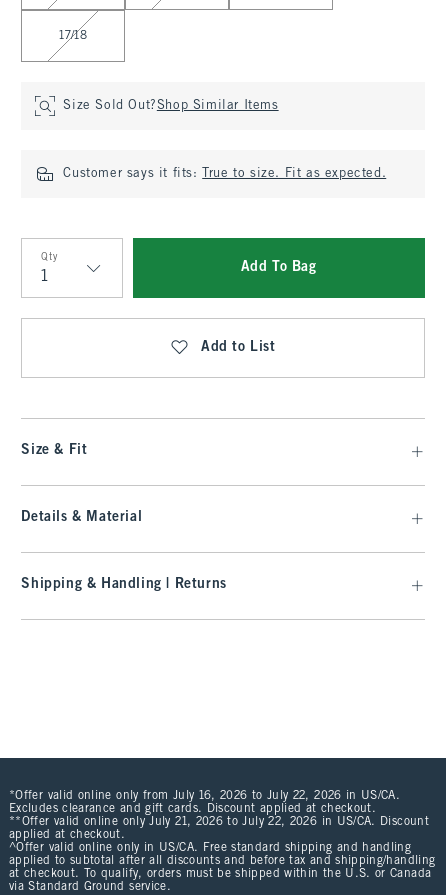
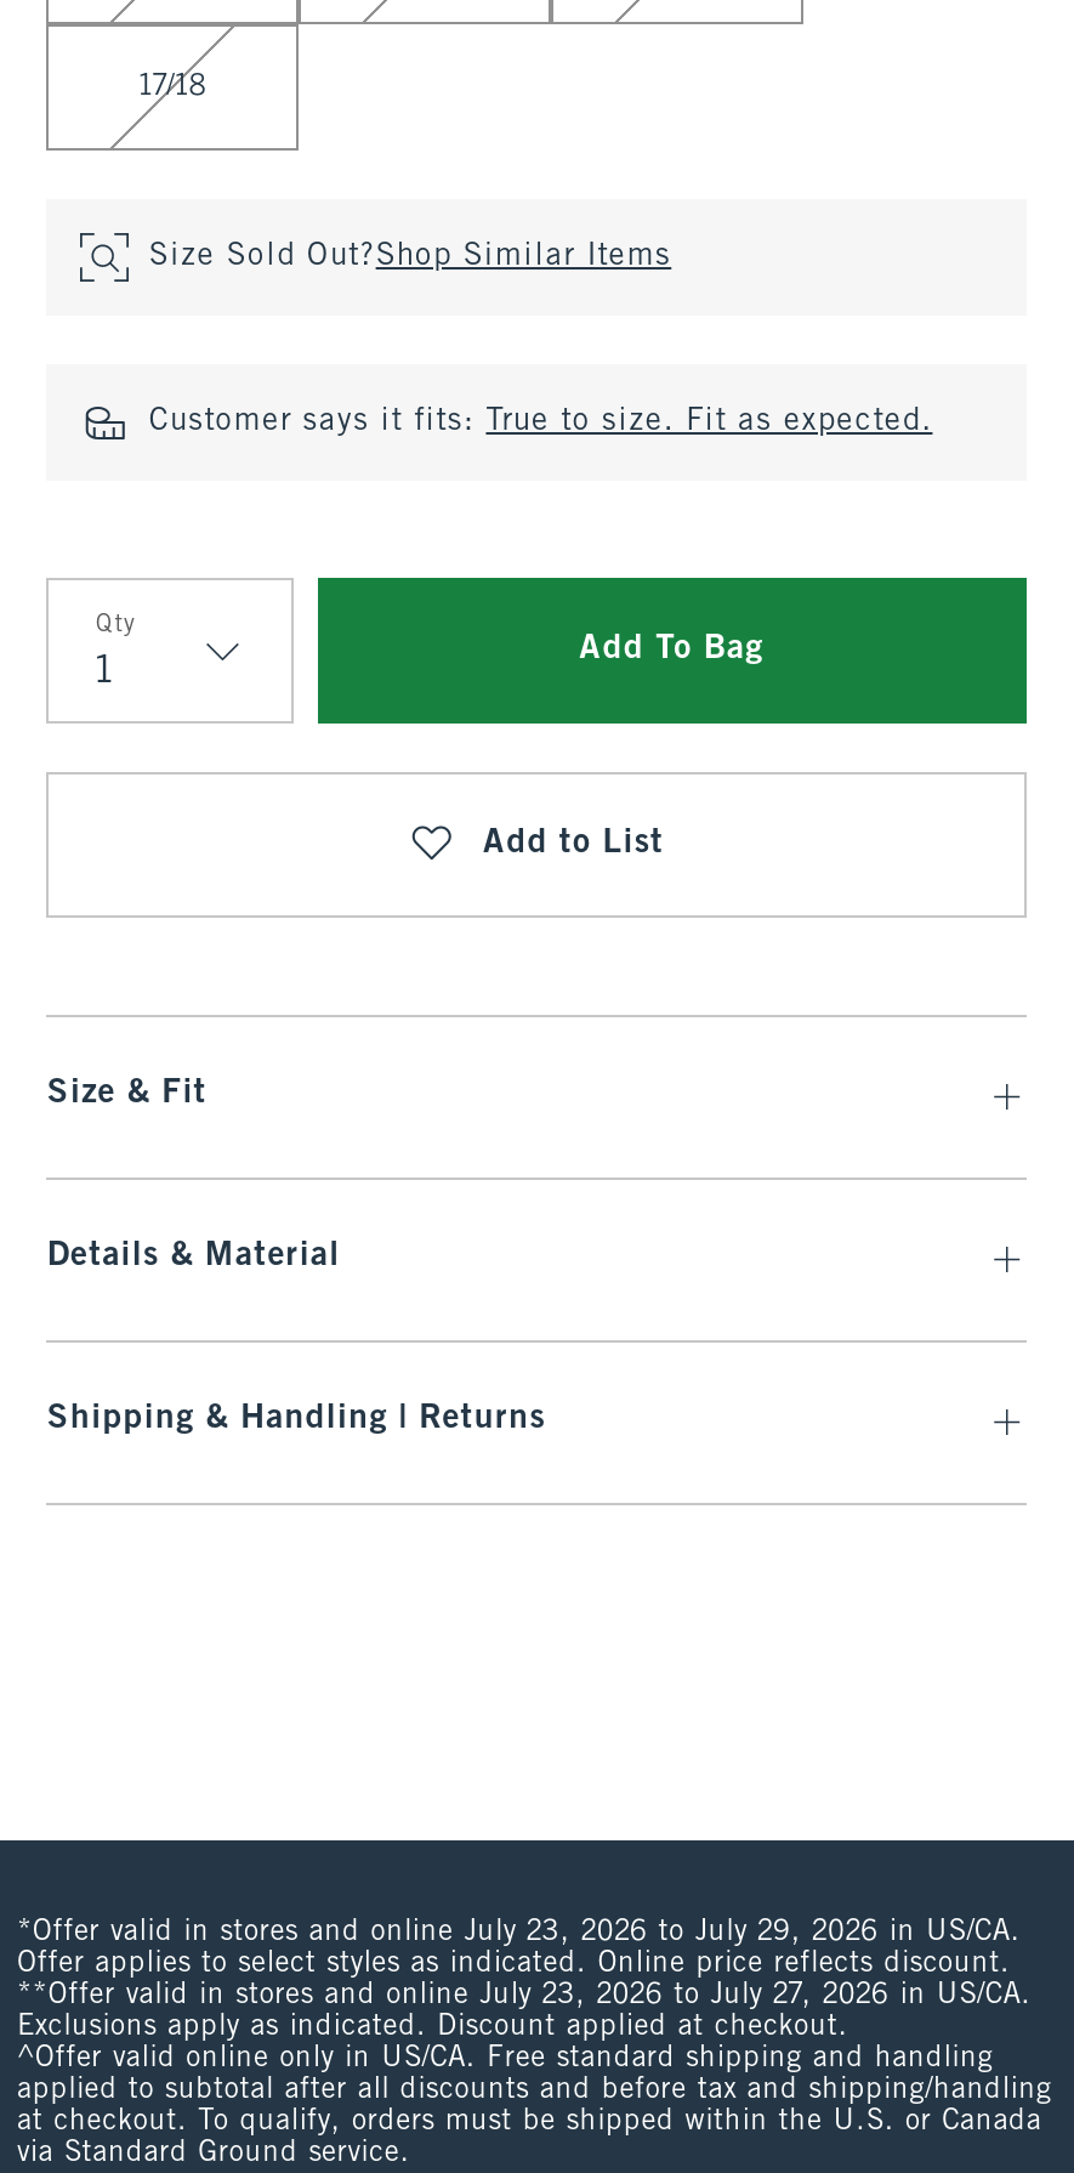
- *Offer valid online only from July 16, 2026 to July 22, 2026 in US/CA.
- Excludes clearance and gift cards. Discount applied at checkout.
- **Offer valid online only July 21, 2026 to July 22, 2026 in US/CA. Discount
- applied at checkout.
+ *Offer valid in stores and online July 23, 2026 to July 29, 2026 in US/CA.
+ Offer applies to select styles as indicated. Online price reflects discount.
+ **Offer valid in stores and online July 23, 2026 to July 27, 2026 in US/CA.
+ Exclusions apply as indicated. Discount applied at checkout.
